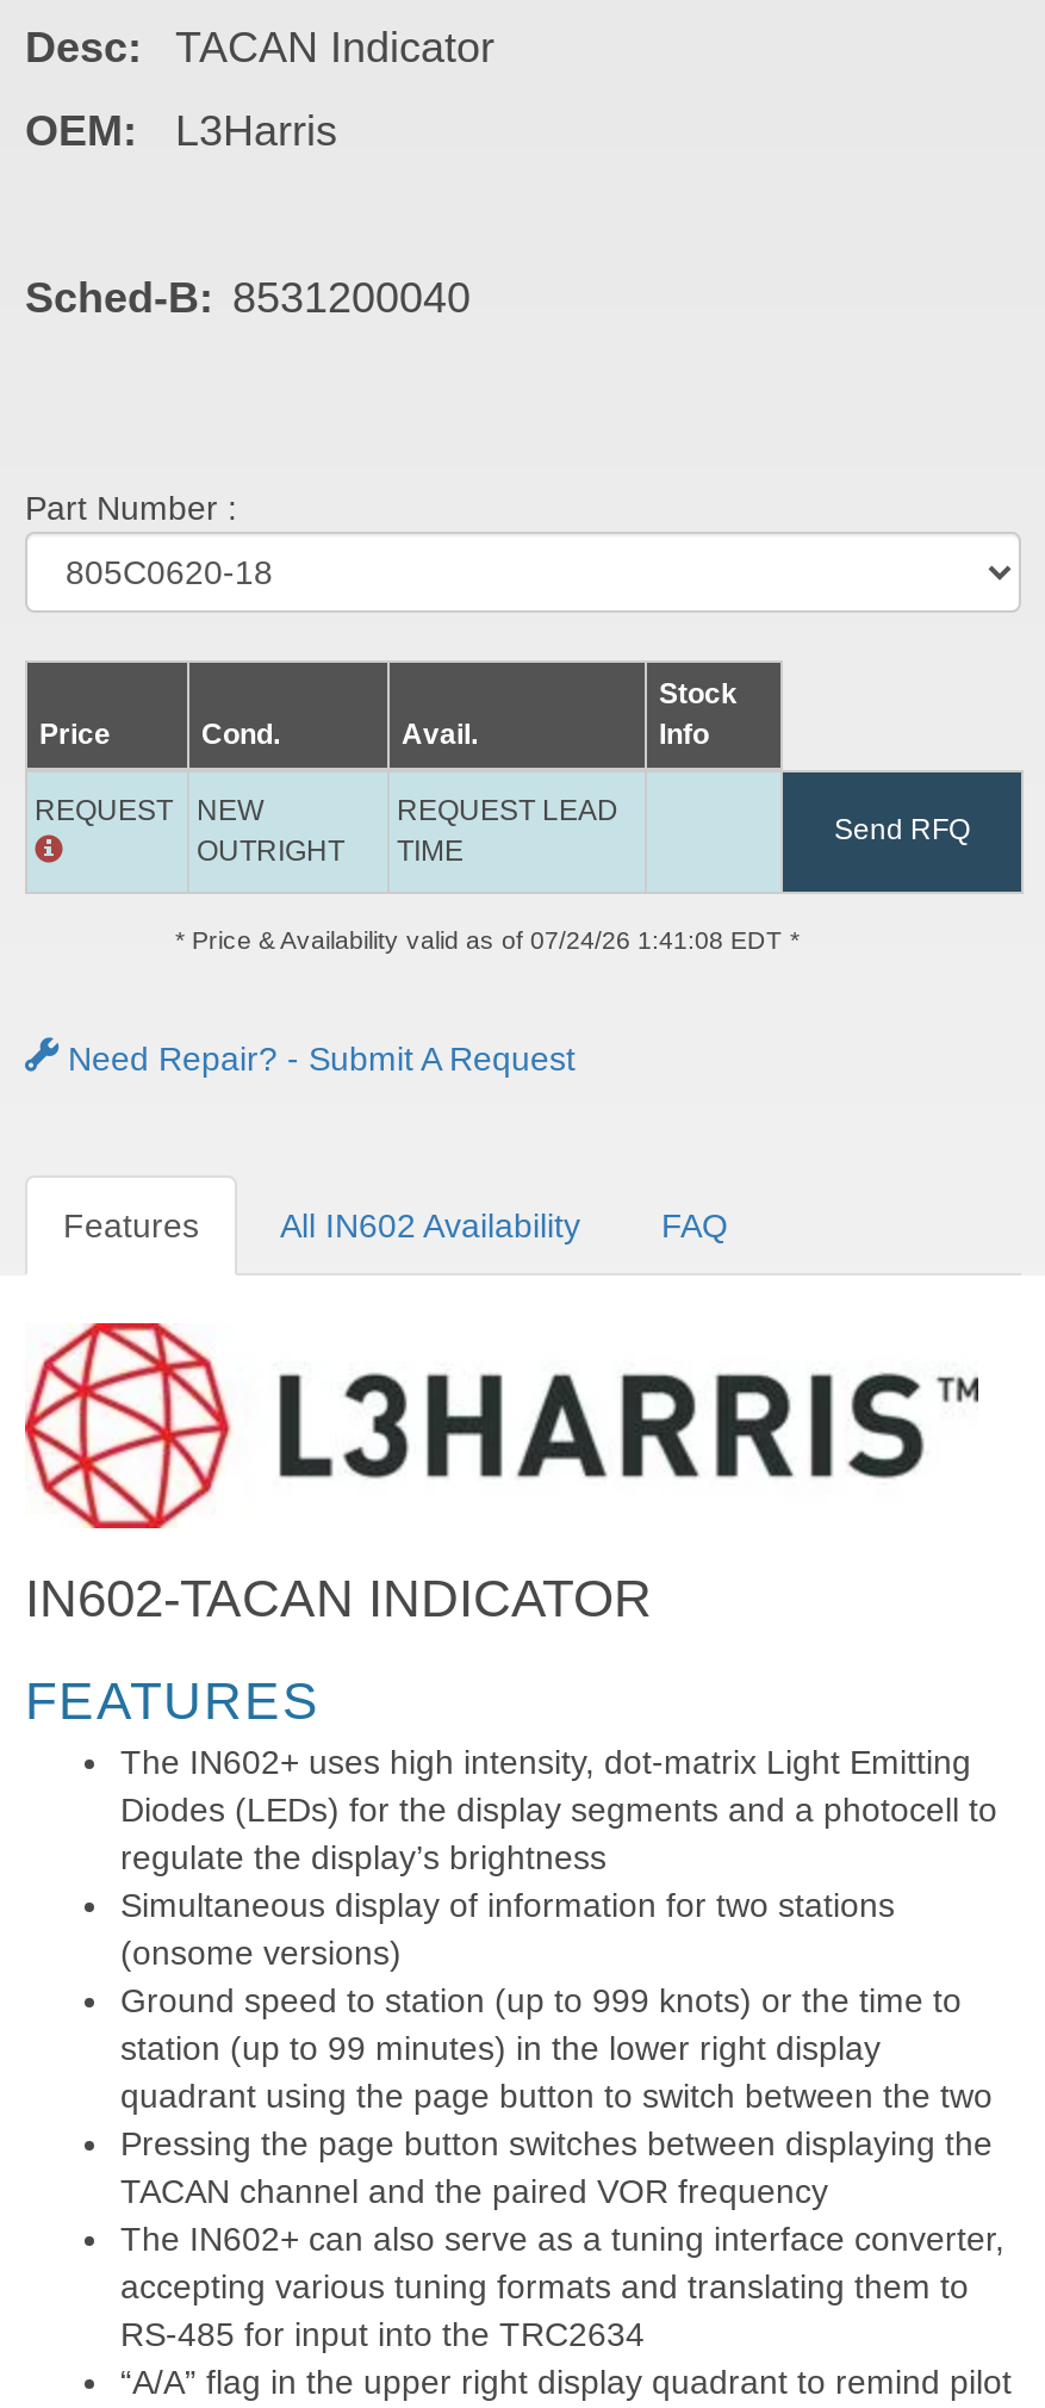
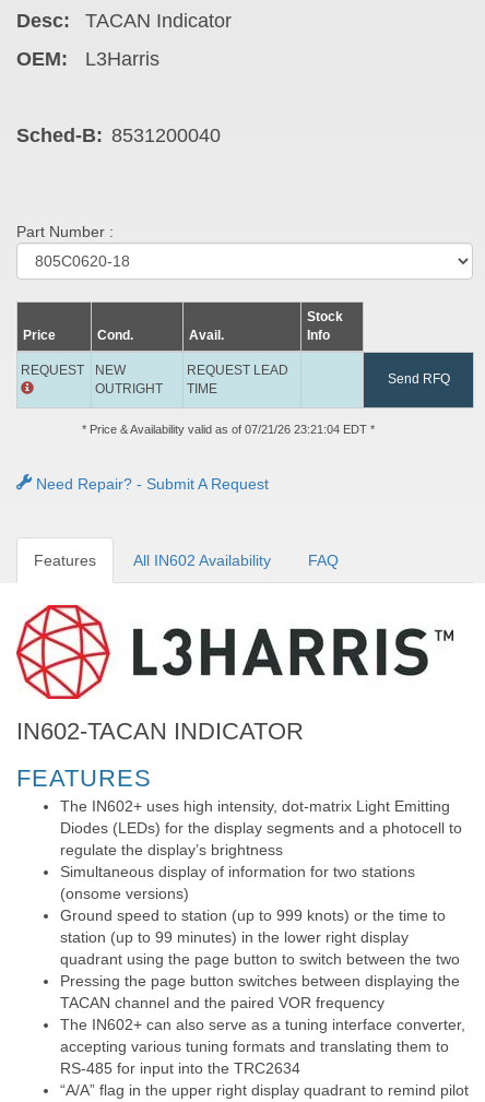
- * Price & Availability valid as of 07/24/26 1:41:08 EDT *
+ * Price & Availability valid as of 07/21/26 23:21:04 EDT *
